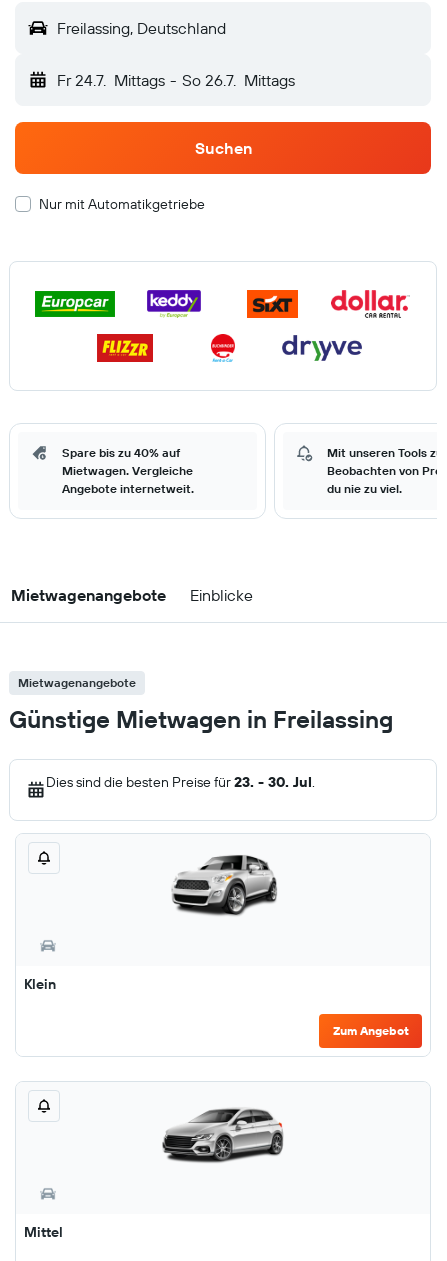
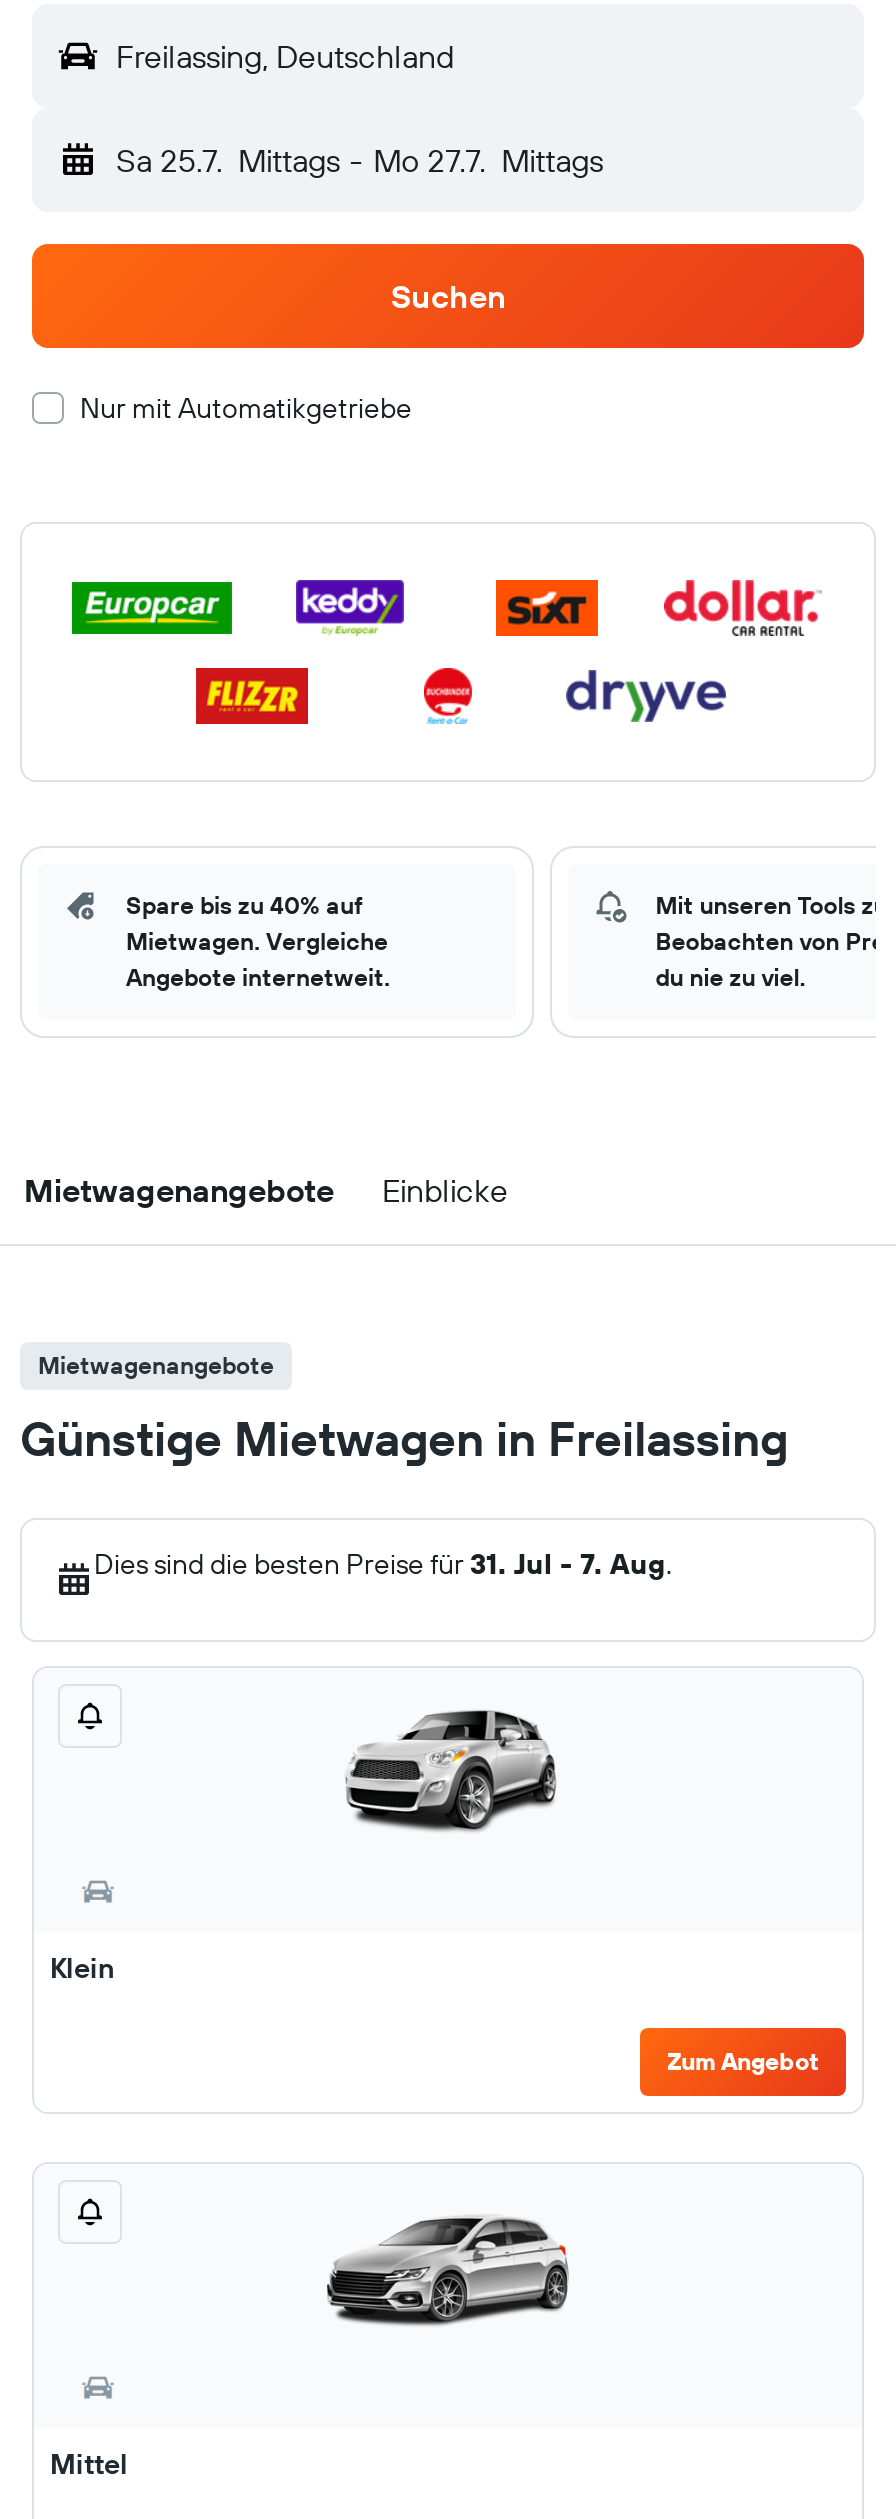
- Fr 24.7. Mittags - So 26.7. Mittags
+ Sa 25.7. Mittags - Mo 27.7. Mittags

- Dies sind die besten Preise für 23. - 30. Jul.
+ Dies sind die besten Preise für 31. Jul - 7. Aug.
